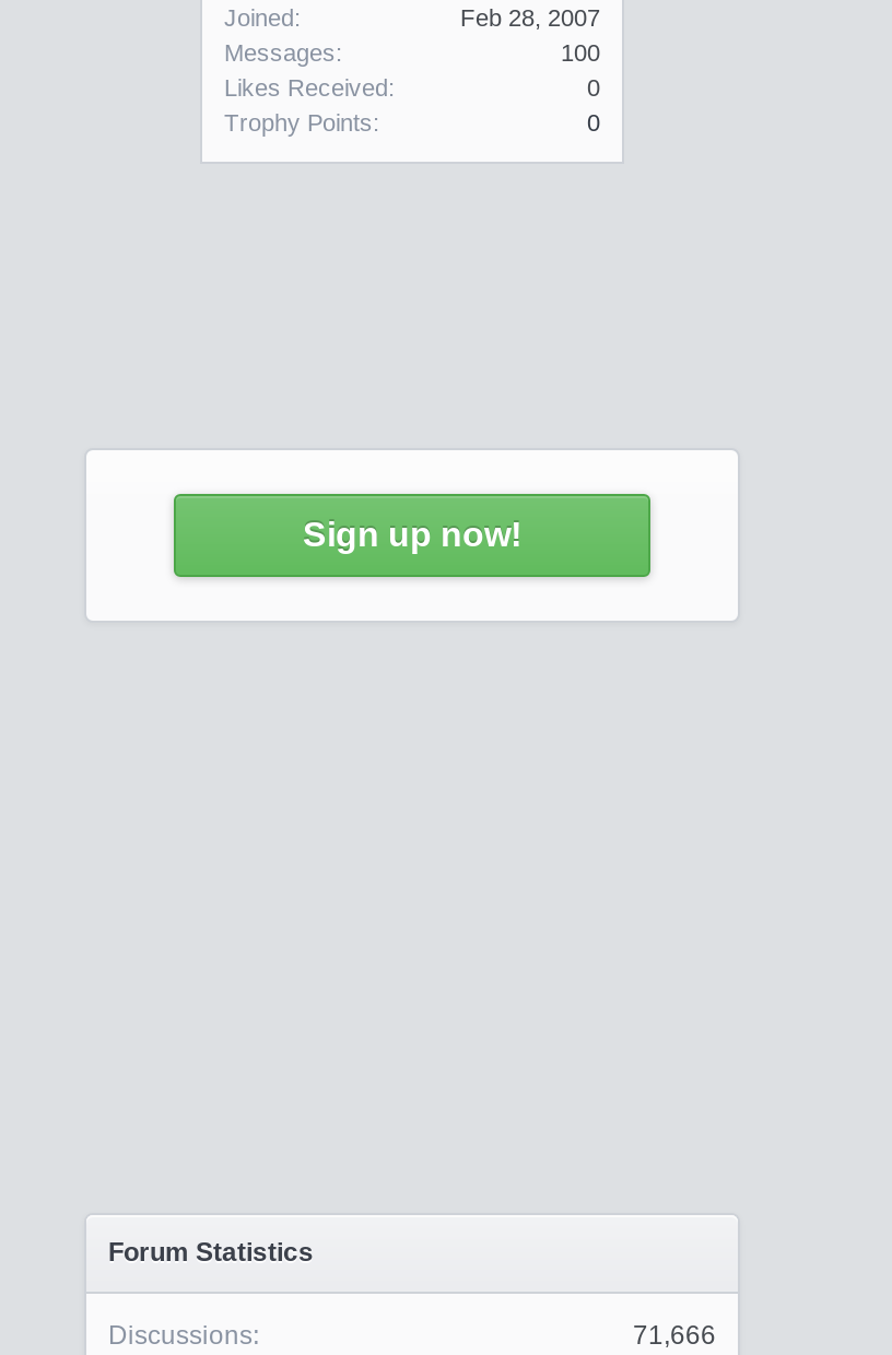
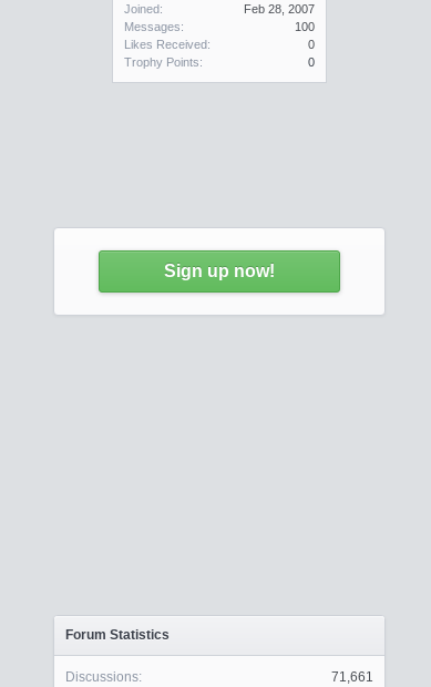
- 71,666
+ 71,661
